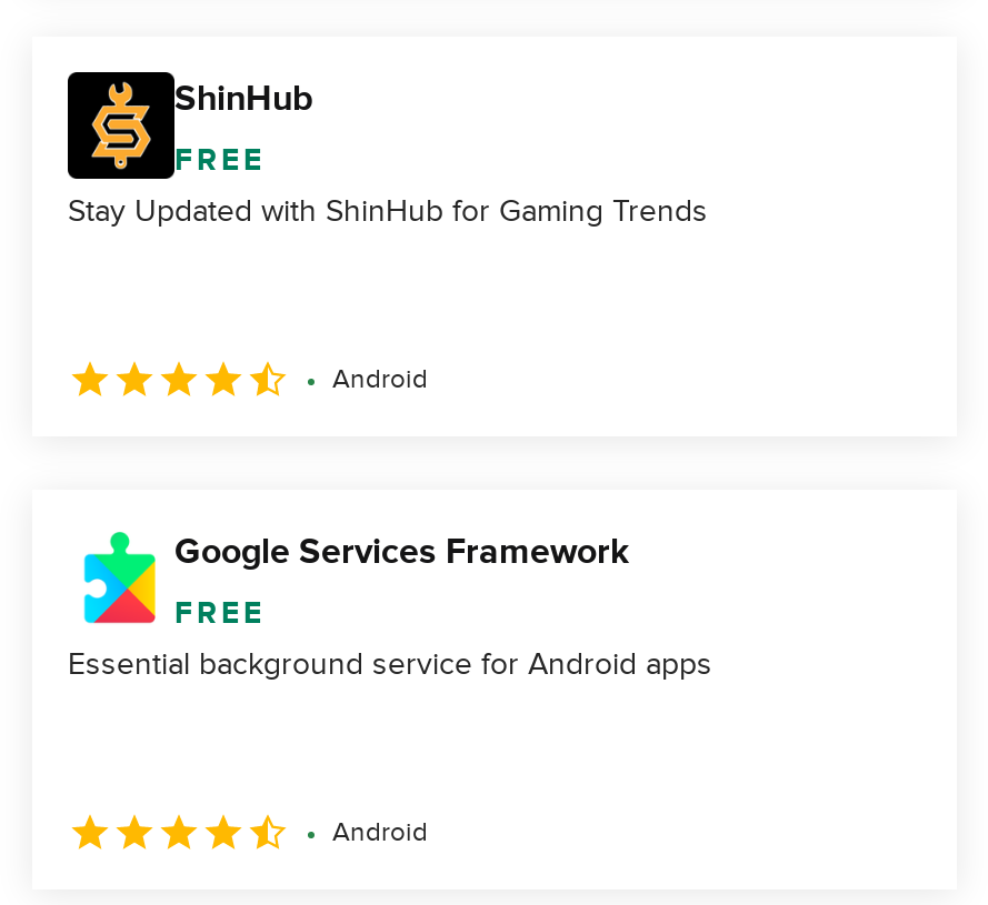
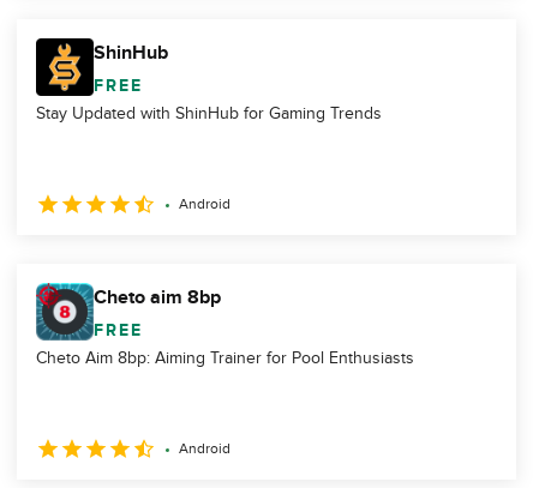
- [image]
- Google Services Framework
+ [image]
+ Cheto aim 8bp

- Essential background service for Android apps
+ Cheto Aim 8bp: Aiming Trainer for Pool Enthusiasts
